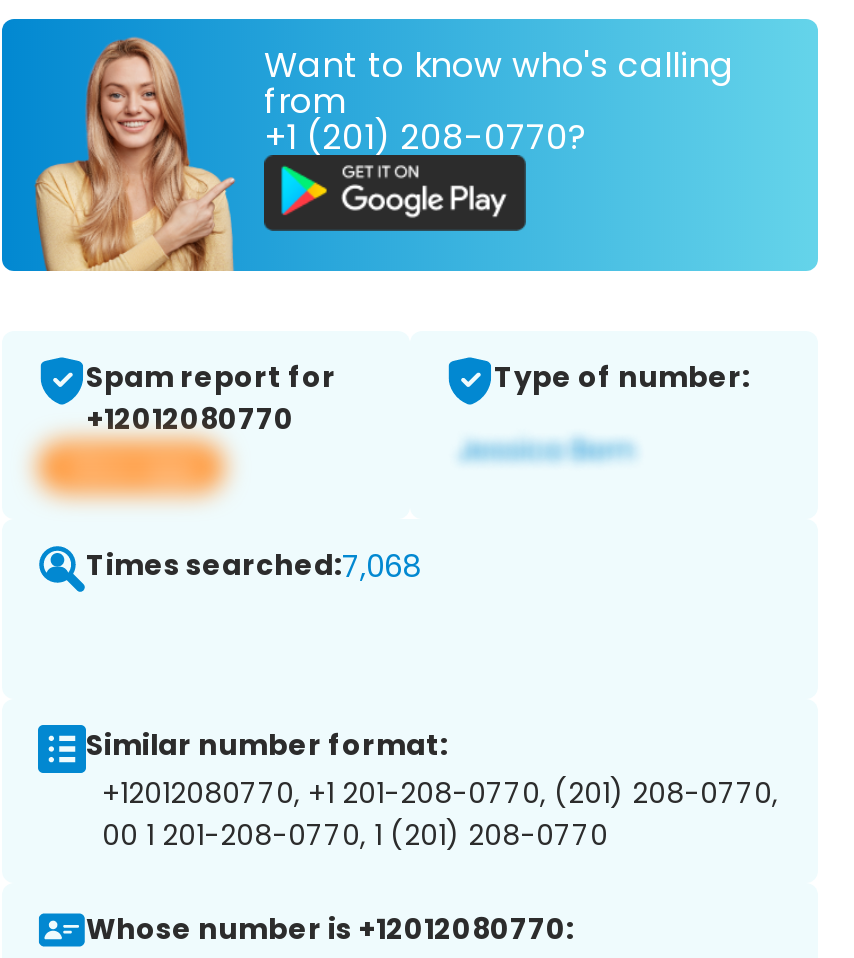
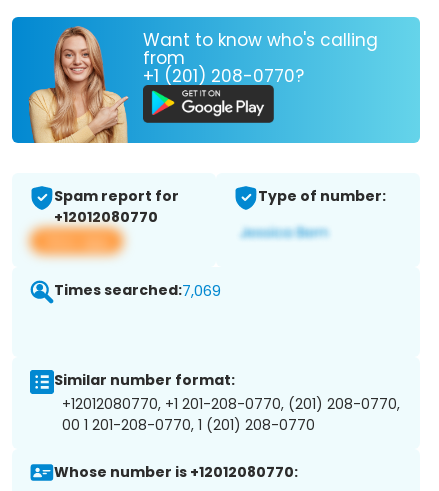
- Times searched:7,068
+ Times searched:7,069
